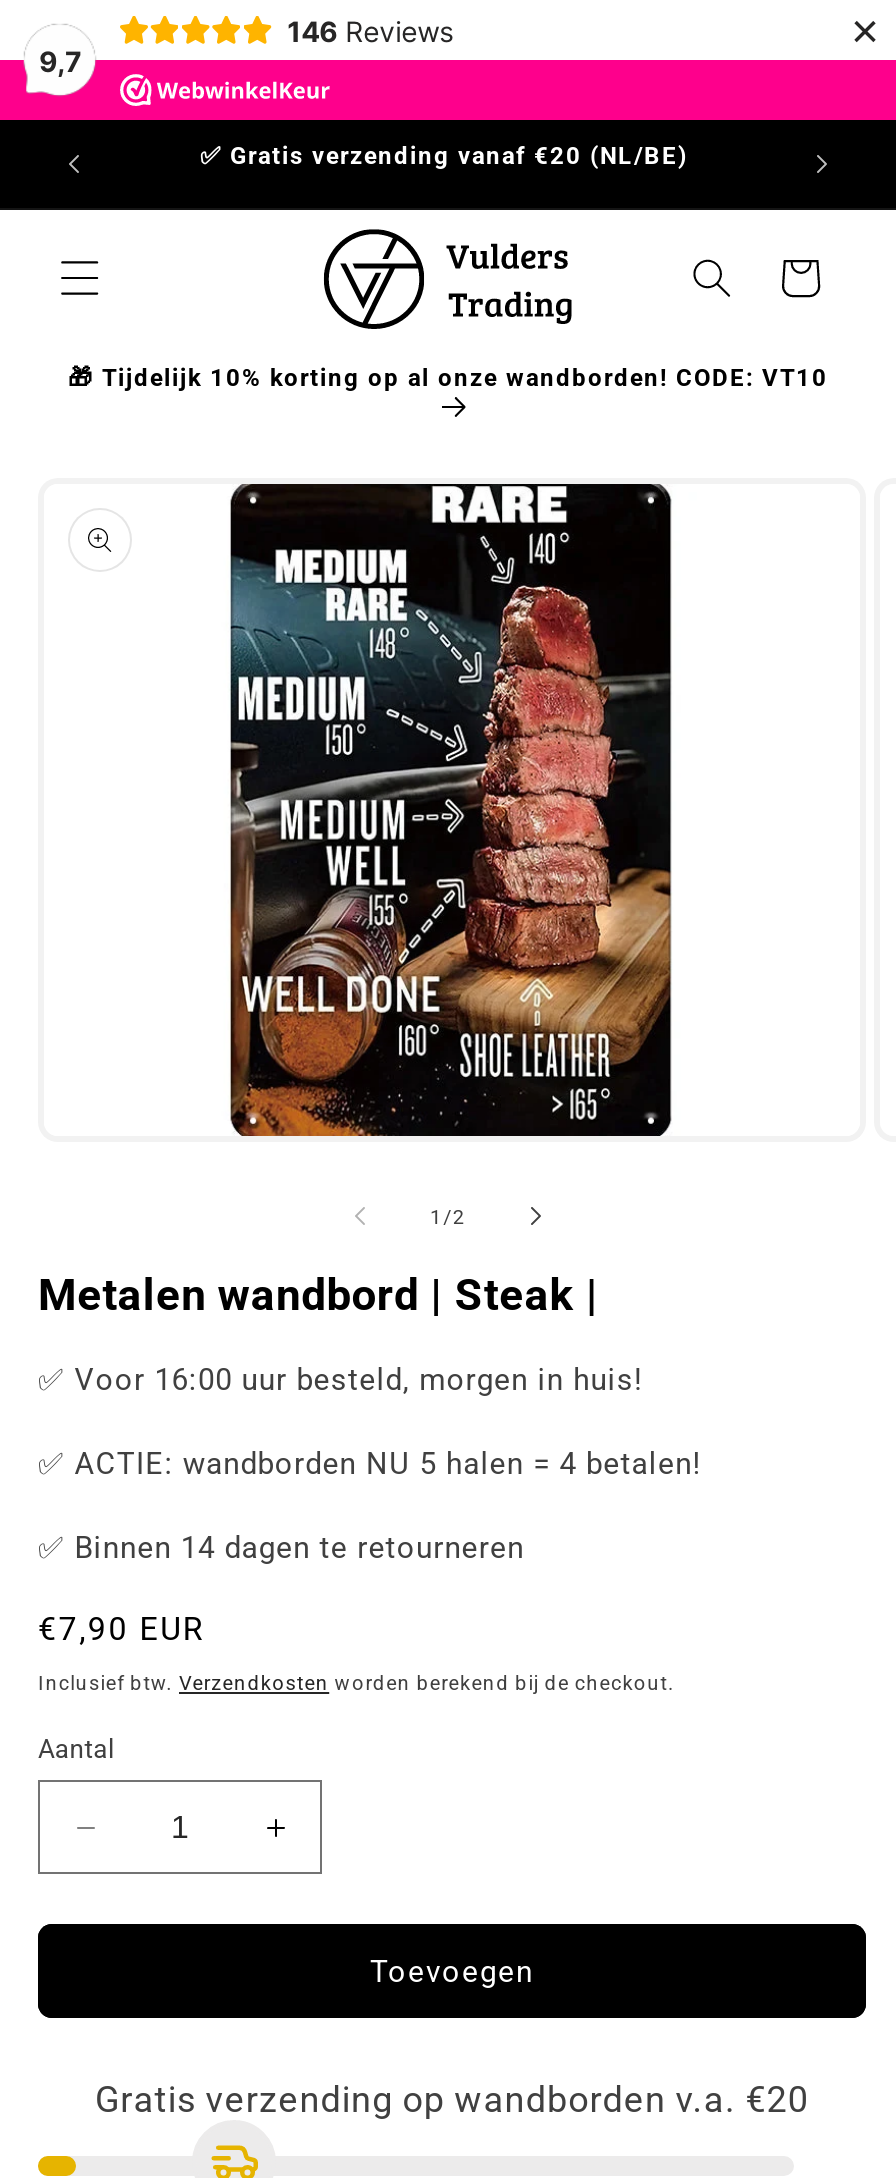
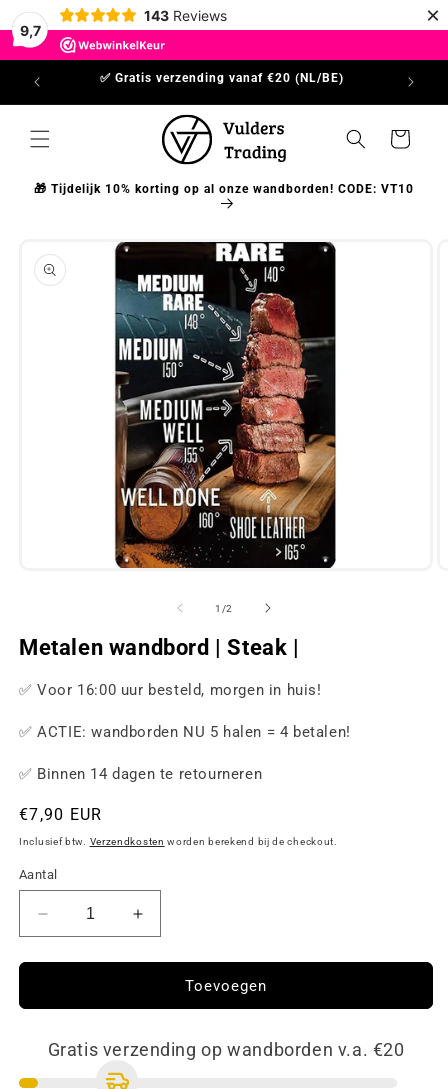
- 146 Reviews
+ 143 Reviews
